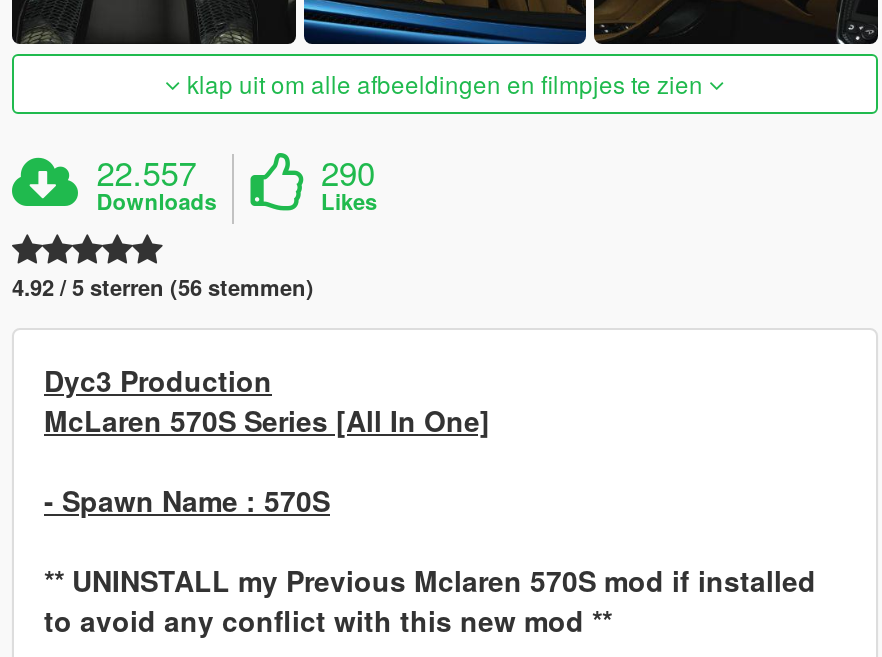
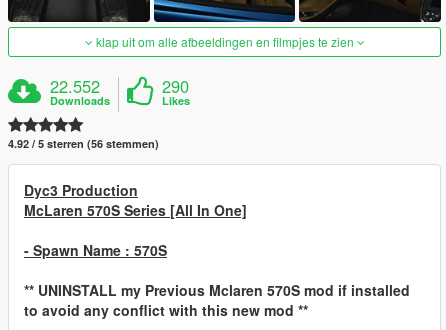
- 22.557
+ 22.552
